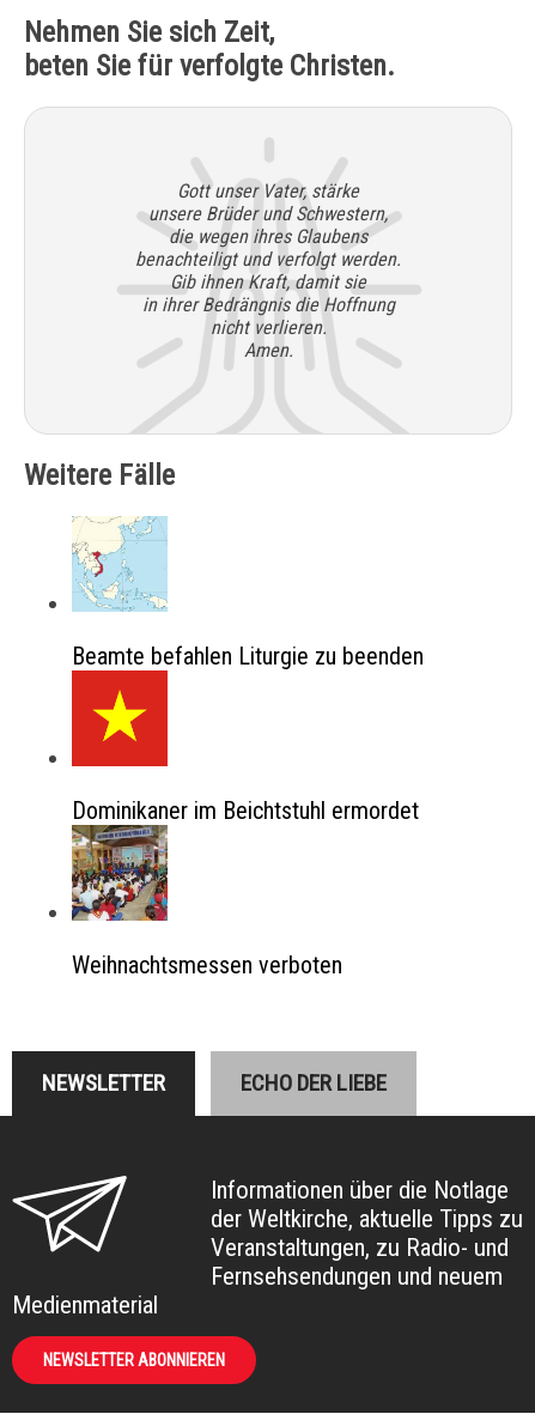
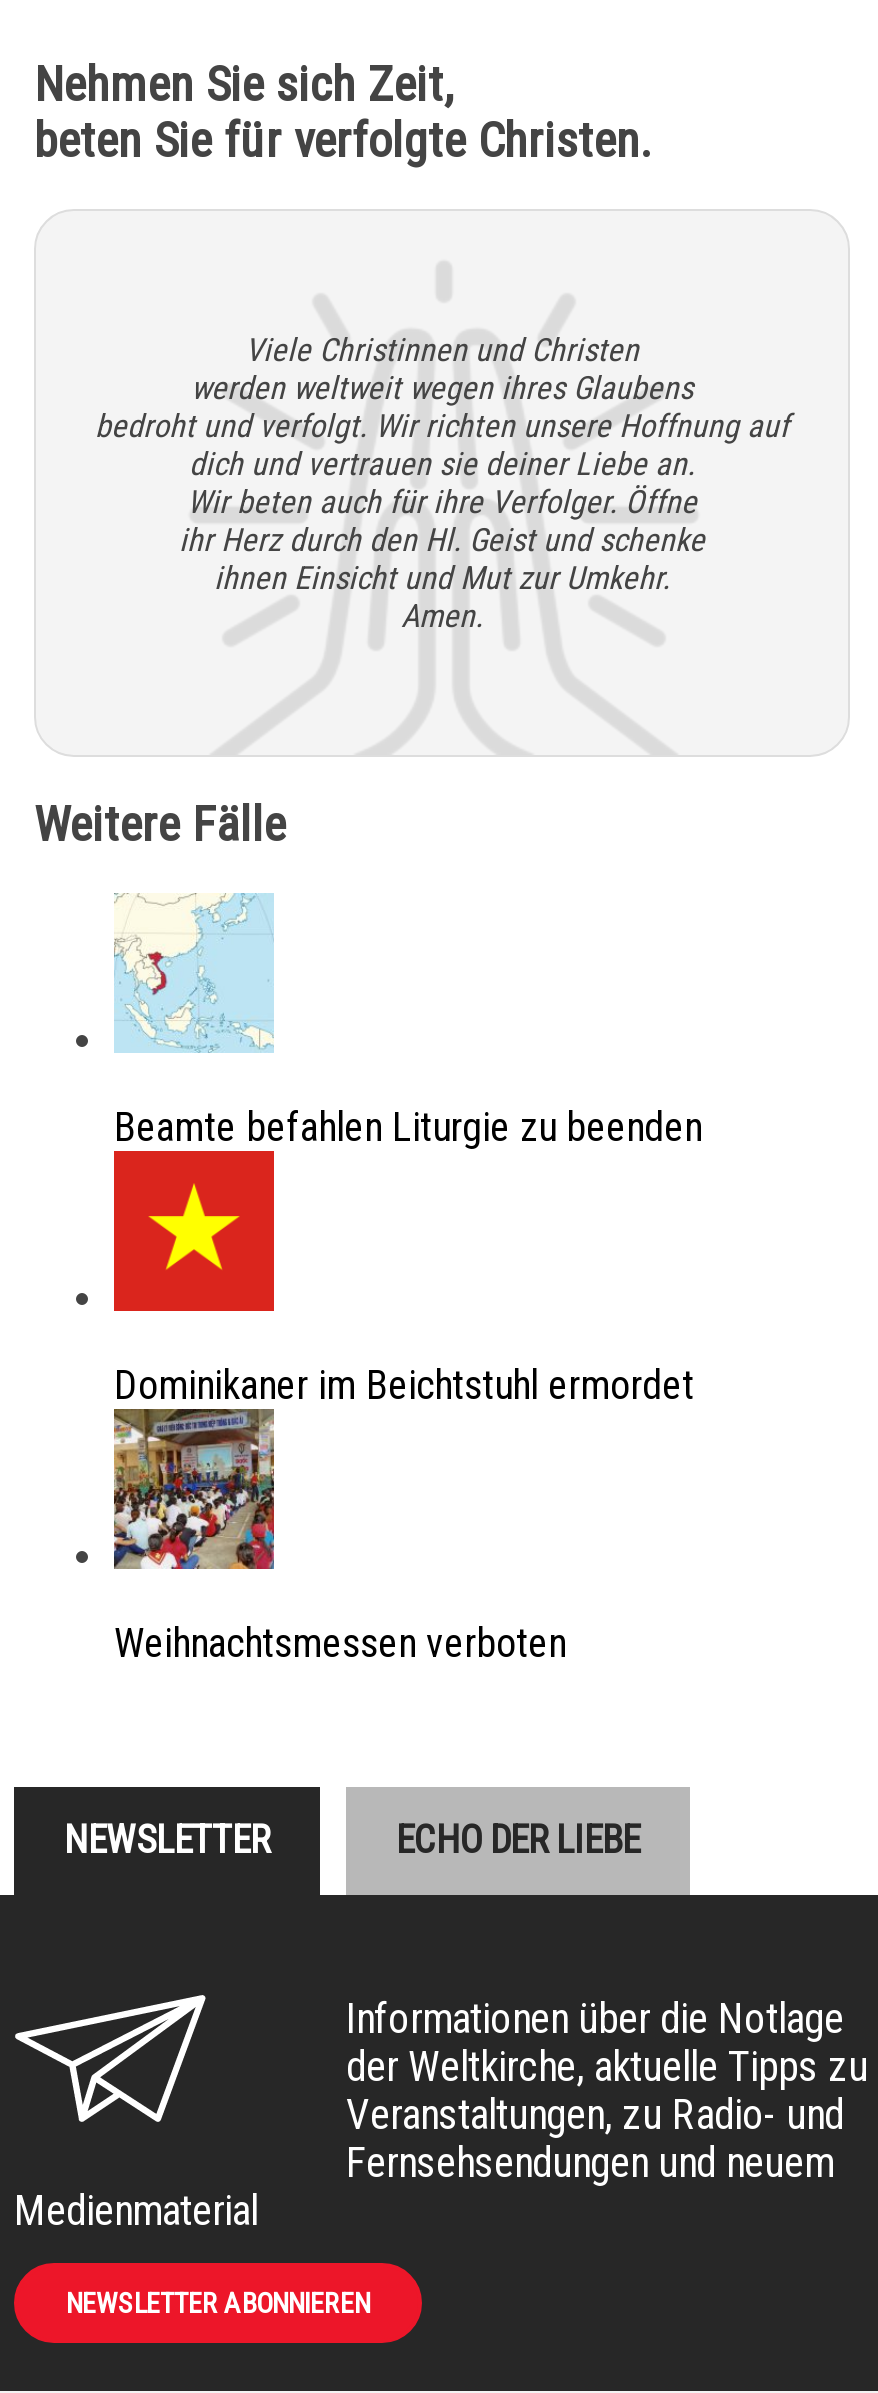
- Gott unser Vater, stärke
- unsere Brüder und Schwestern,
- die wegen ihres Glaubens
- benachteiligt und verfolgt werden.
- Gib ihnen Kraft, damit sie
- in ihrer Bedrängnis die Hoffnung
- nicht verlieren.
+ Viele Christinnen und Christen
+ werden weltweit wegen ihres Glaubens
+ bedroht und verfolgt. Wir richten unsere Hoffnung auf
+ dich und vertrauen sie deiner Liebe an.
+ Wir beten auch für ihre Verfolger. Öffne
+ ihr Herz durch den Hl. Geist und schenke
+ ihnen Einsicht und Mut zur Umkehr.
